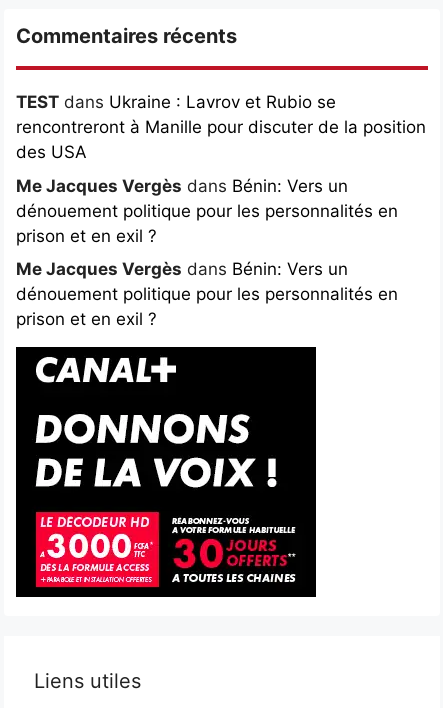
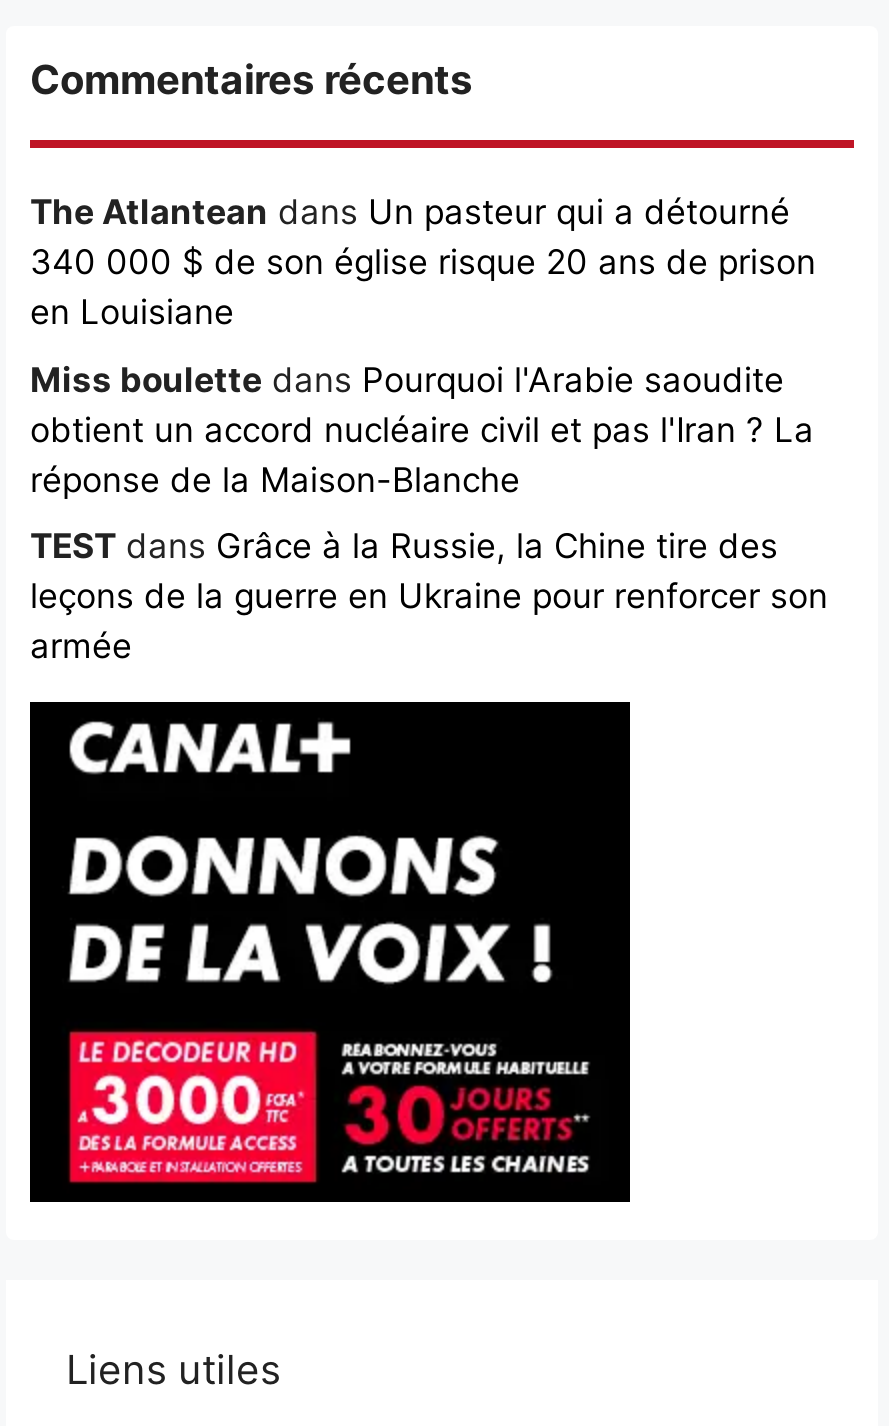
- TEST dans Ukraine : Lavrov et Rubio se
- rencontreront à Manille pour discuter de la position
- des USA
+ The Atlantean dans Un pasteur qui a détourné
+ 340 000 $ de son église risque 20 ans de prison
+ en Louisiane

- Me Jacques Vergès dans Bénin: Vers un
- dénouement politique pour les personnalités en
- prison et en exil ?
+ Miss boulette dans Pourquoi l'Arabie saoudite
+ obtient un accord nucléaire civil et pas l'Iran ? La
+ réponse de la Maison-Blanche

- Me Jacques Vergès dans Bénin: Vers un
- dénouement politique pour les personnalités en
- prison et en exil ?
+ TEST dans Grâce à la Russie, la Chine tire des
+ leçons de la guerre en Ukraine pour renforcer son
+ armée
